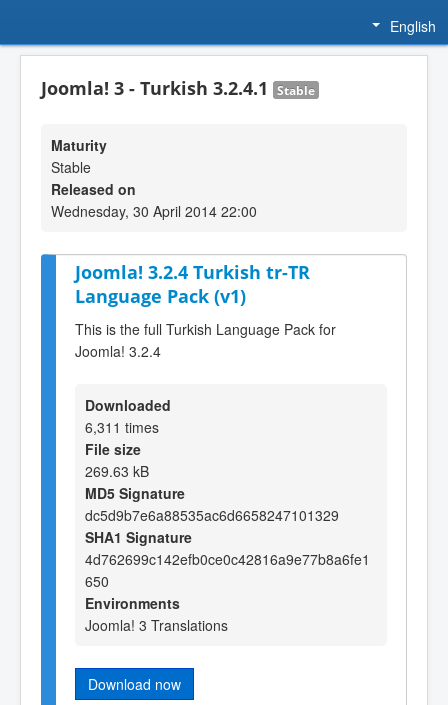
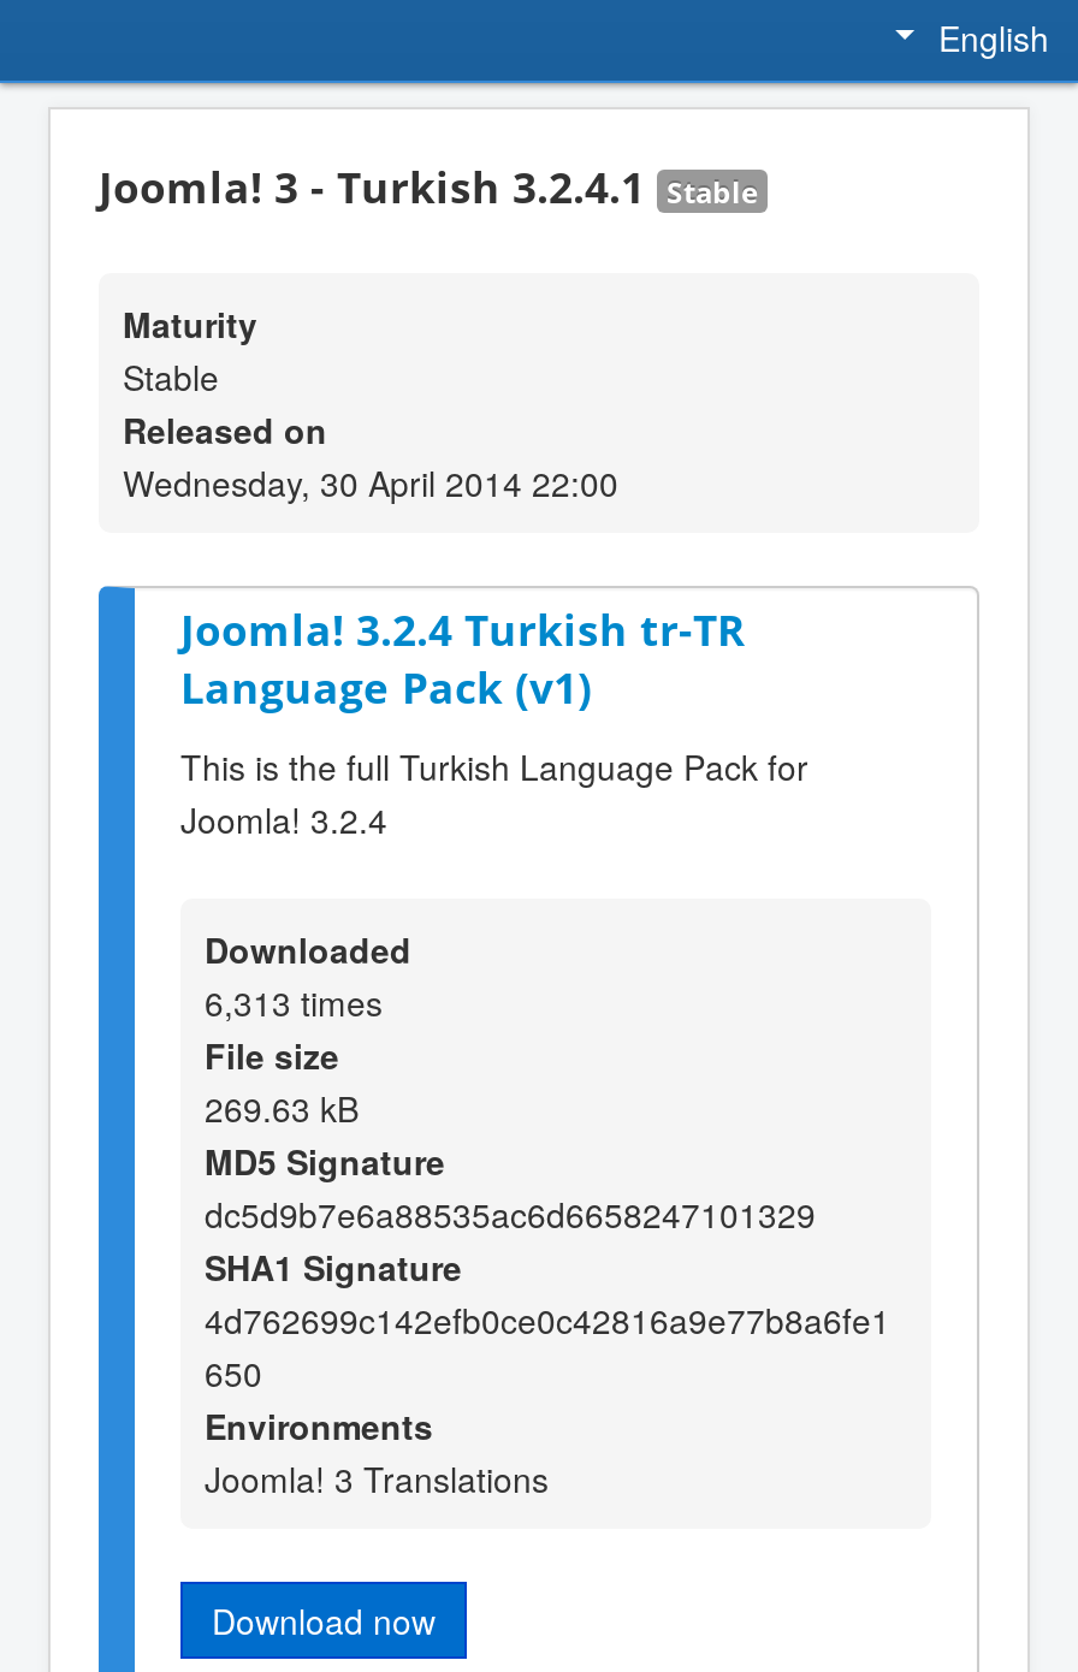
- 6,311 times
+ 6,313 times
